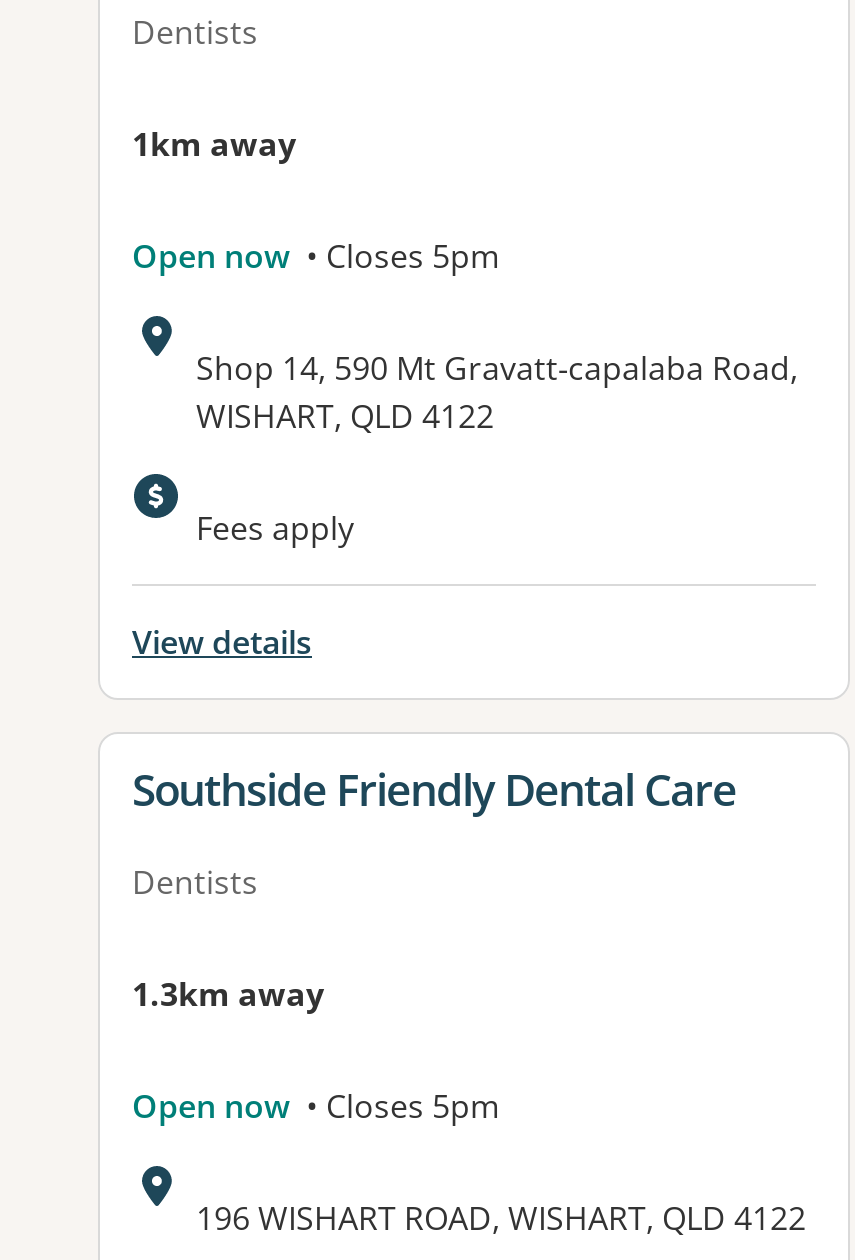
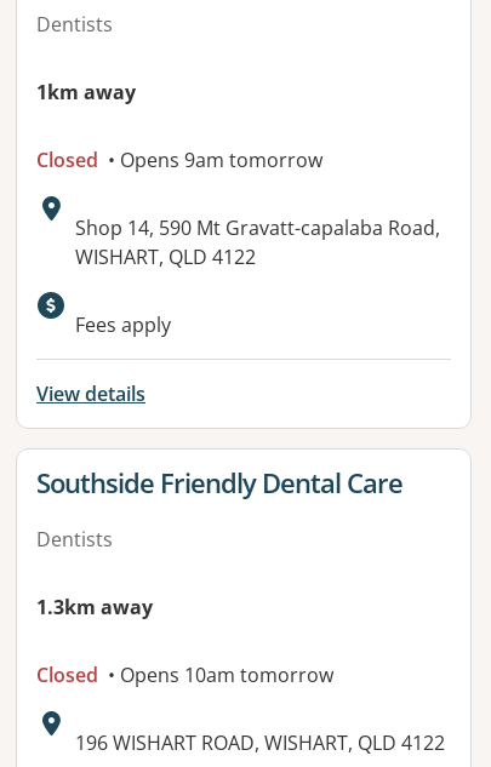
- Open now • Closes 5pm
+ Closed • Opens 9am tomorrow

- Open now • Closes 5pm
+ Closed • Opens 10am tomorrow
